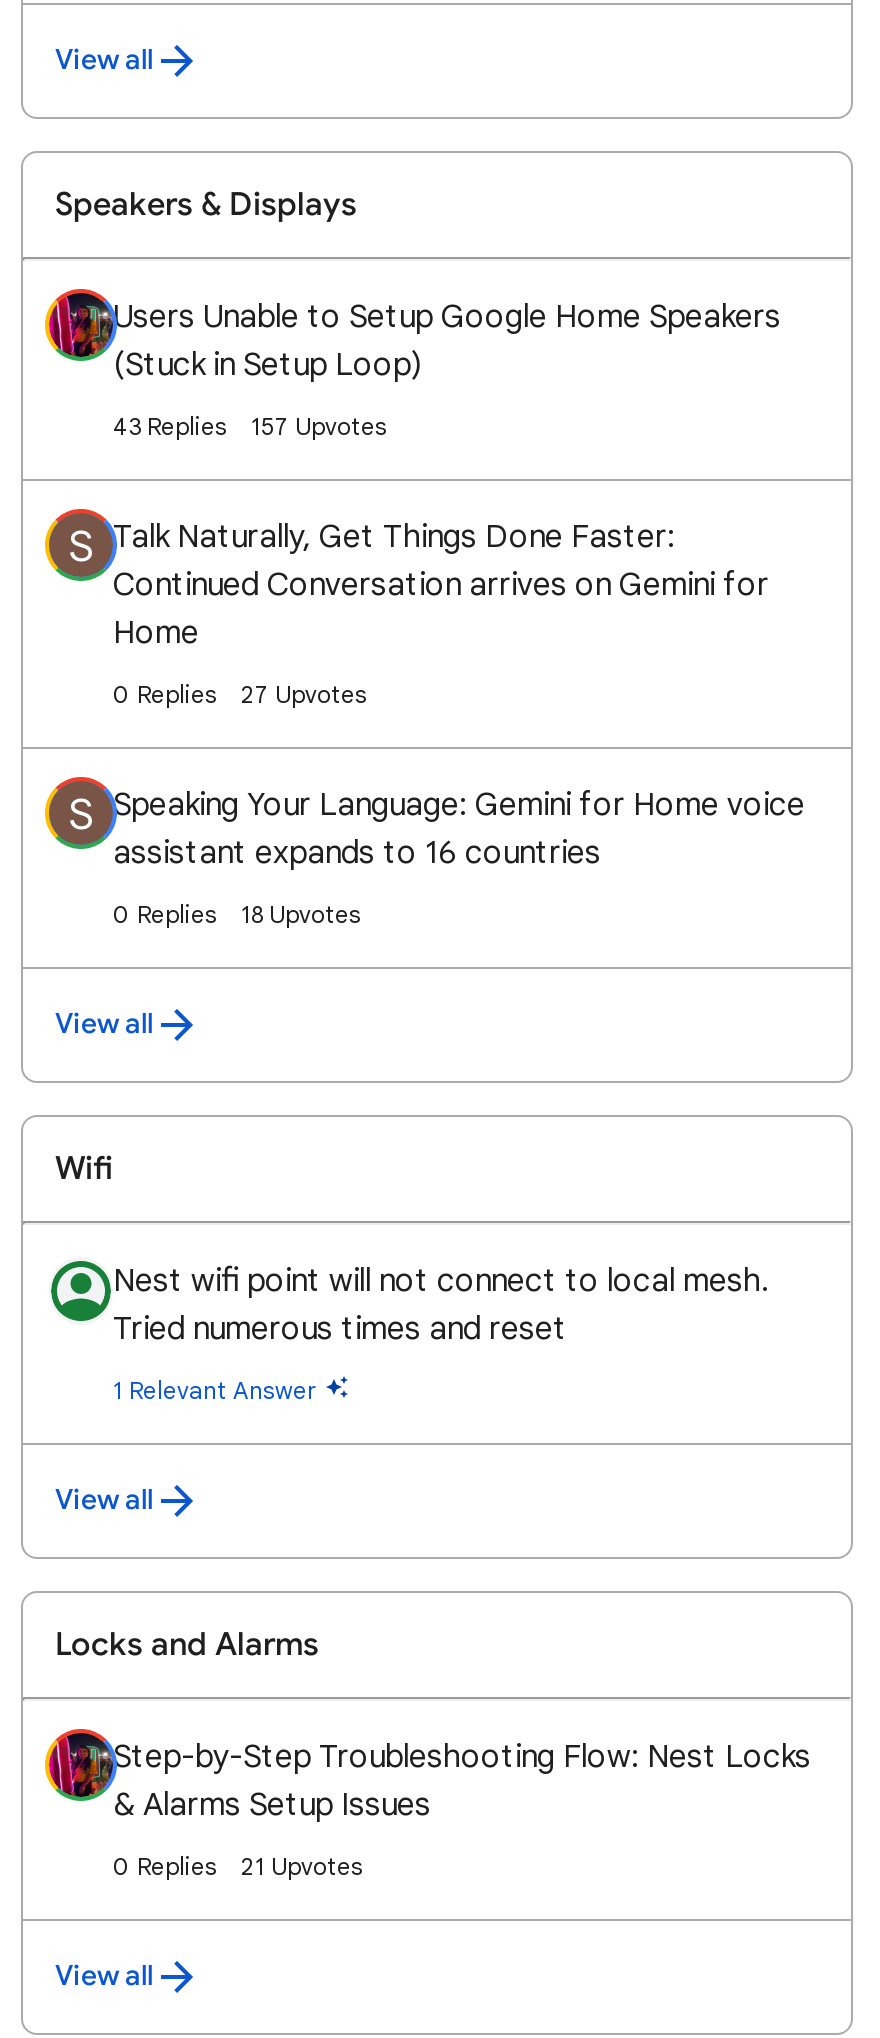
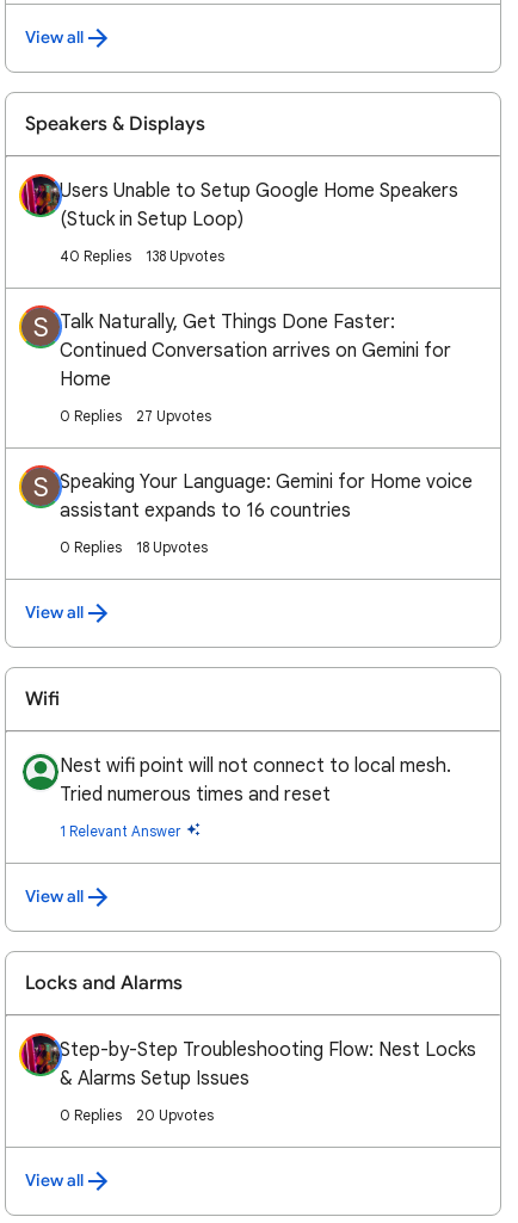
- 43 Replies
+ 40 Replies

- 157 Upvotes
+ 138 Upvotes

- 21 Upvotes
+ 20 Upvotes
